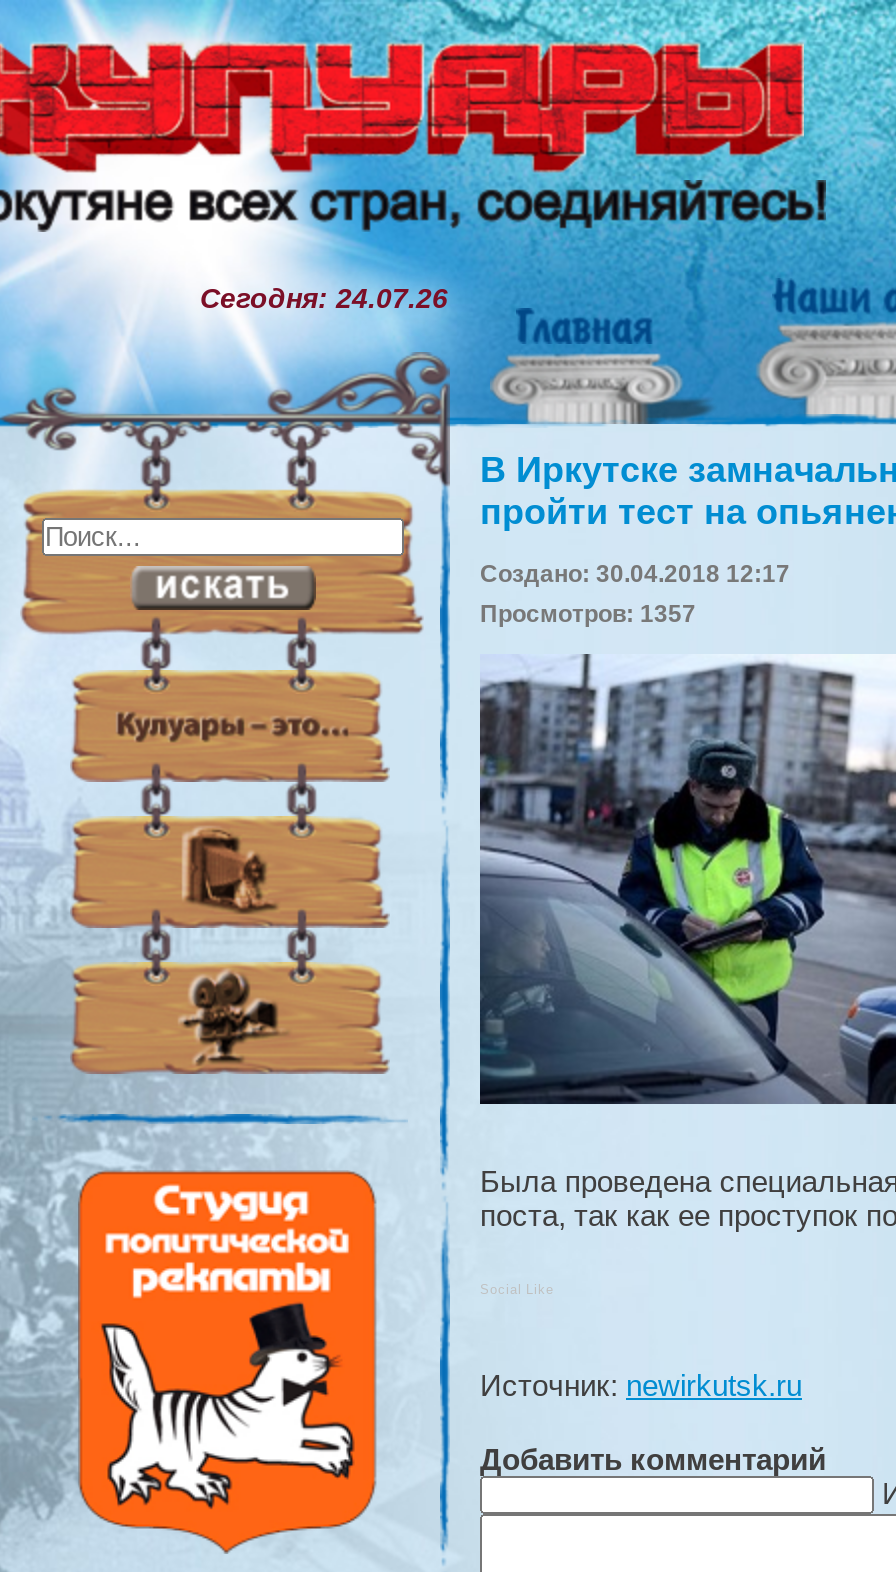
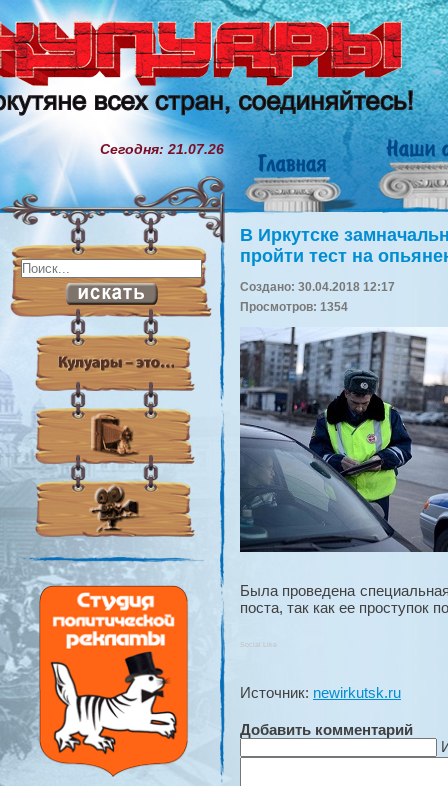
- Сегодня: 24.07.26
+ Сегодня: 21.07.26

- Просмотров: 1357
+ Просмотров: 1354
